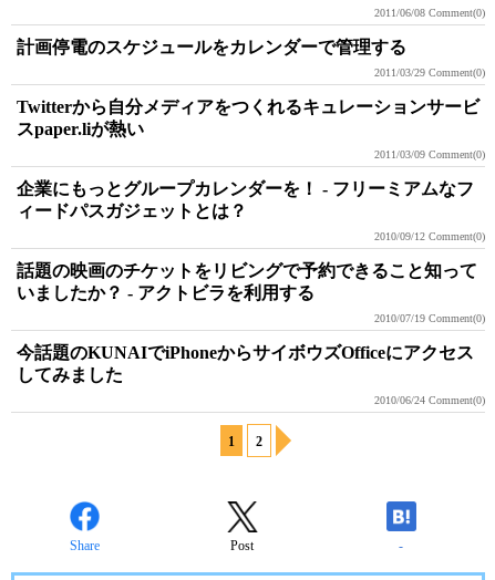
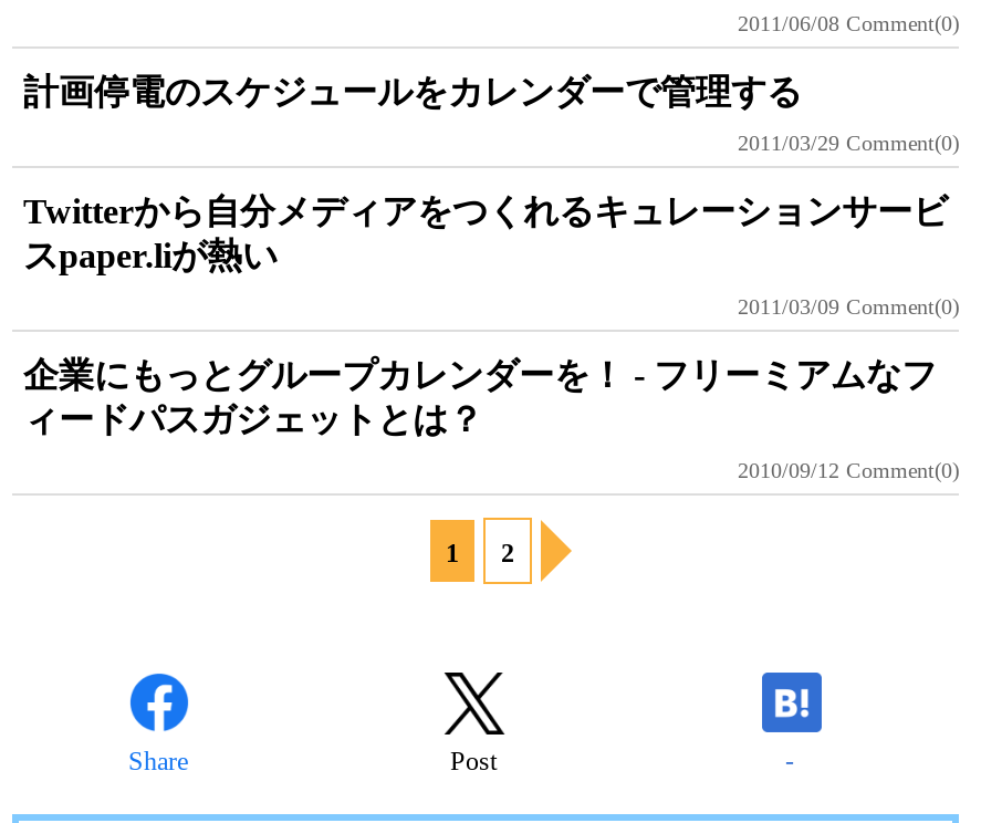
- 話題の映画のチケットをリビングで予約できること知って
- いましたか？ - アクトビラを利用する
- 2010/07/19 Comment(0)
- 今話題のKUNAIでiPhoneからサイボウズOfficeにアクセス
- してみました
- 2010/06/24 Comment(0)
